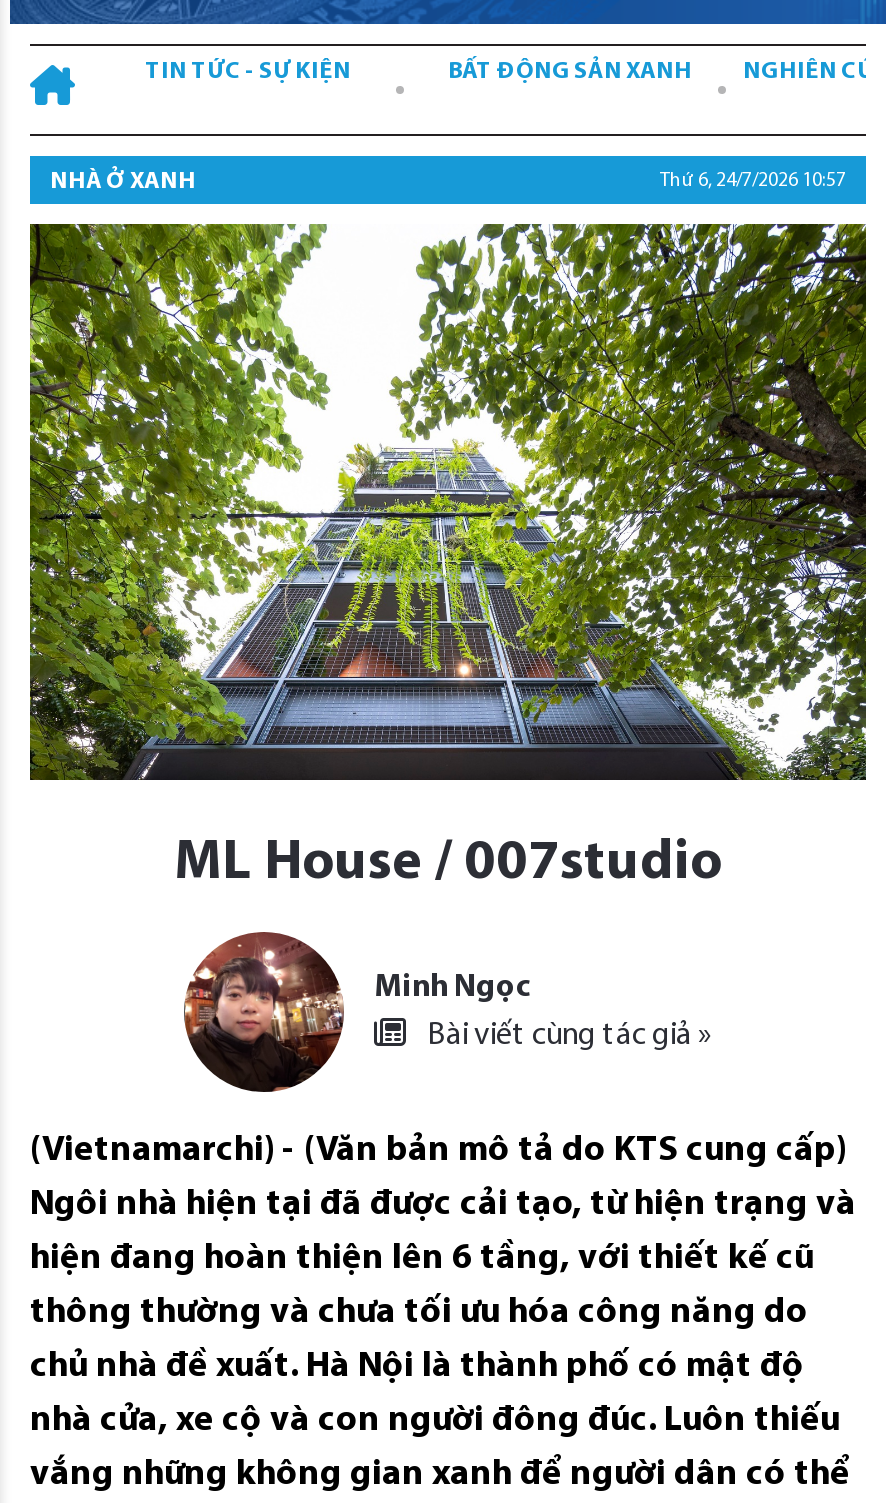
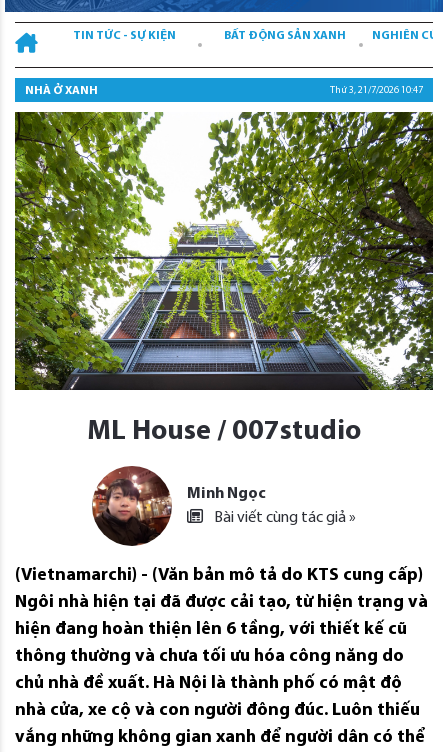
- Thứ 6, 24/7/2026 10:57
+ Thứ 3, 21/7/2026 10:47
